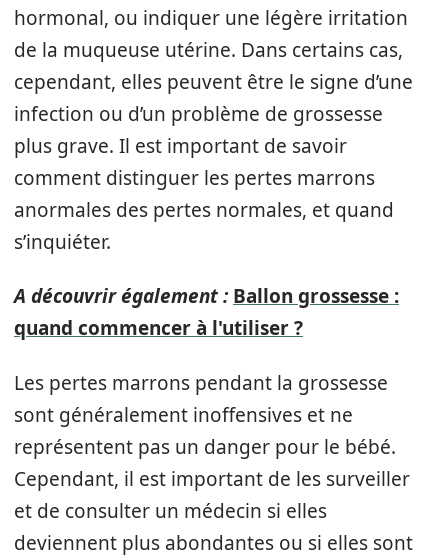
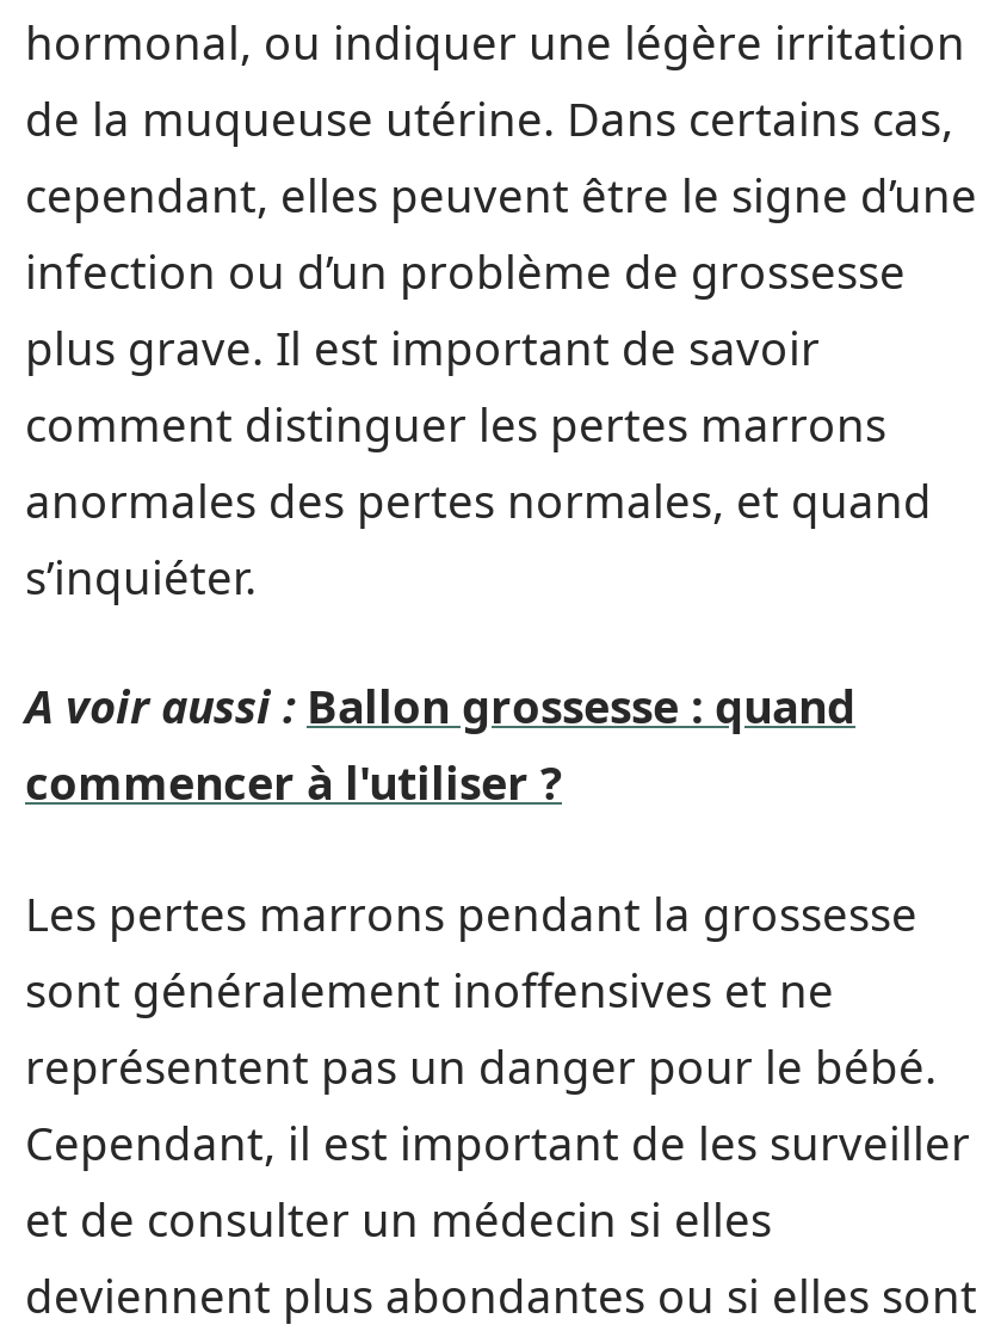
- A découvrir également : Ballon grossesse :
- quand commencer à l'utiliser ?
+ A voir aussi : Ballon grossesse : quand
+ commencer à l'utiliser ?
